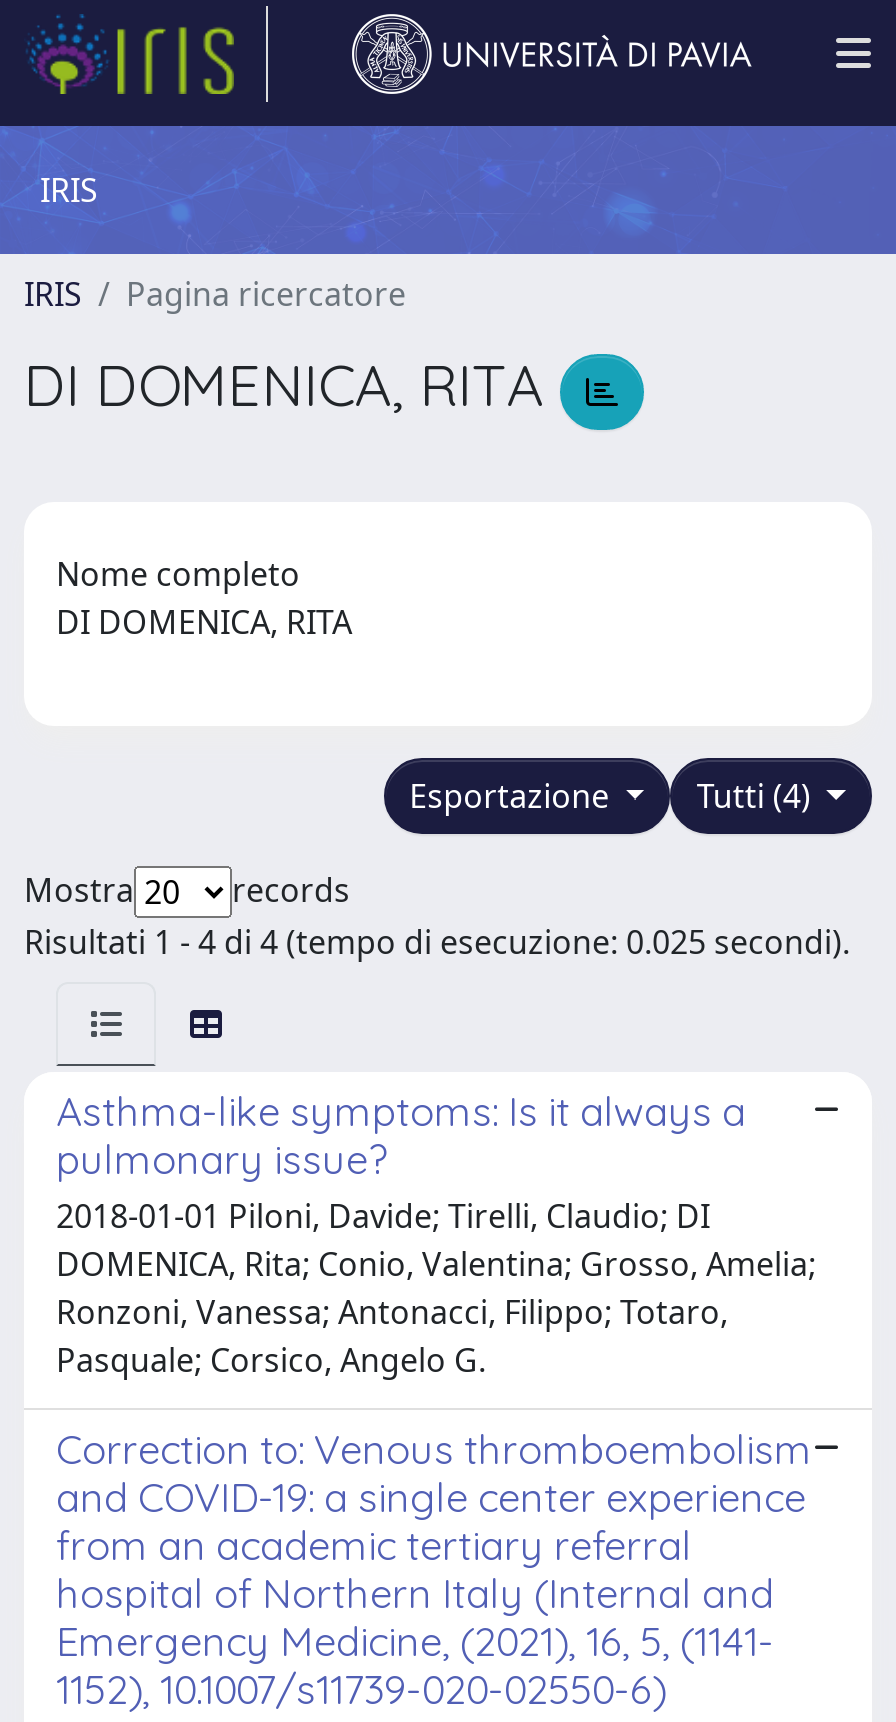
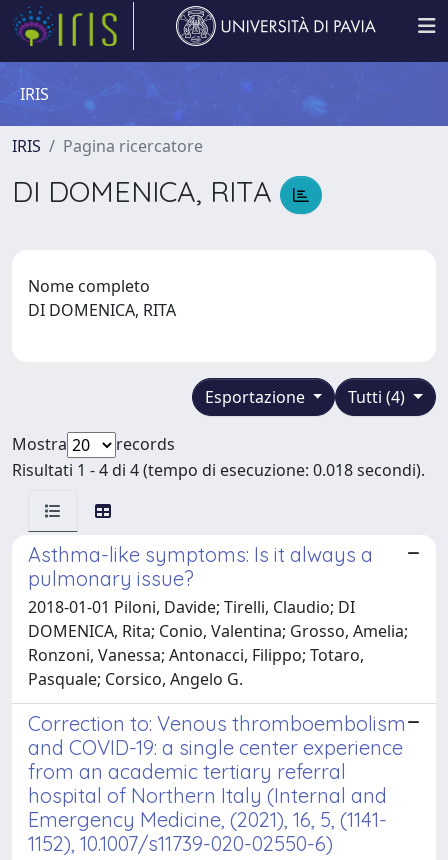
- Risultati 1 - 4 di 4 (tempo di esecuzione: 0.025 secondi).
+ Risultati 1 - 4 di 4 (tempo di esecuzione: 0.018 secondi).
